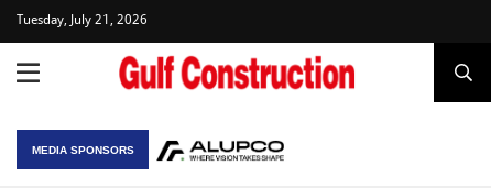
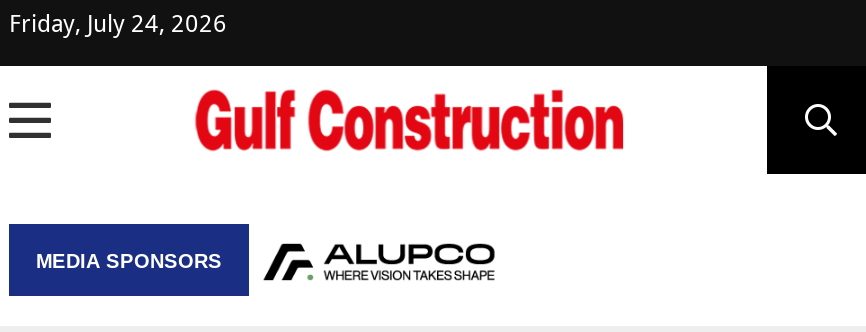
- Tuesday, July 21, 2026
+ Friday, July 24, 2026
